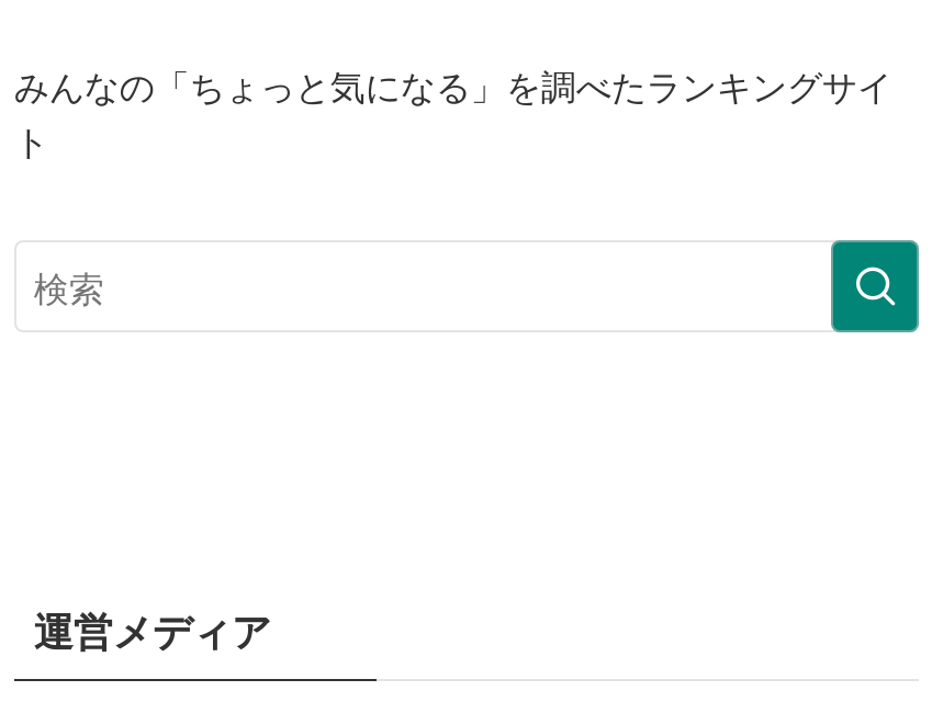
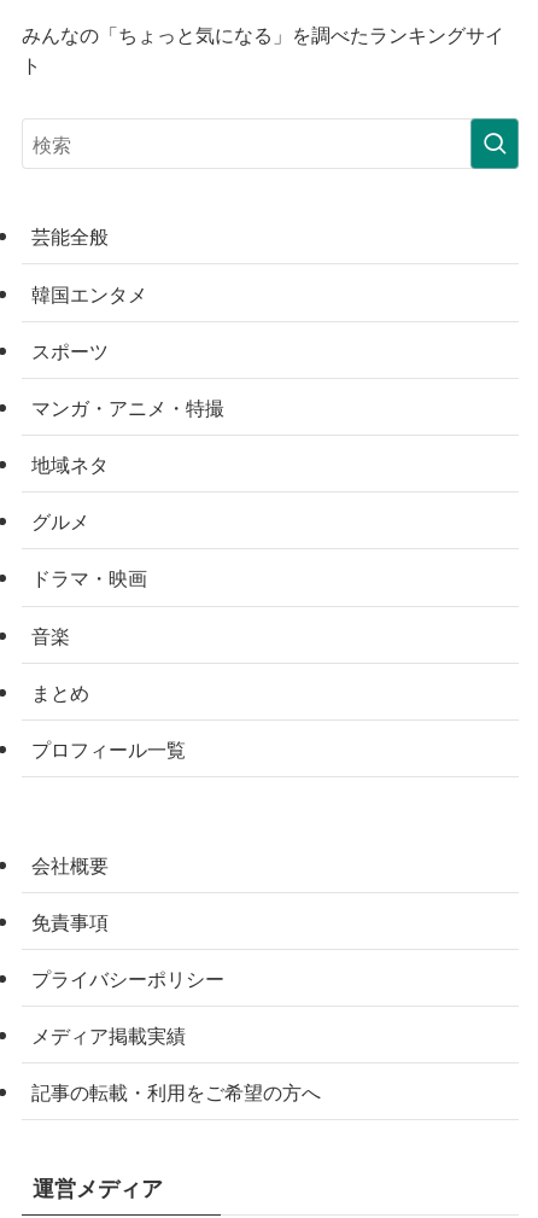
+ 芸能全般
+ 韓国エンタメ
+ スポーツ
+ マンガ・アニメ・特撮
+ 地域ネタ
+ グルメ
+ ドラマ・映画
+ 音楽
+ まとめ
+ プロフィール一覧

+ 会社概要
+ 免責事項
+ プライバシーポリシー
+ メディア掲載実績
+ 記事の転載・利用をご希望の方へ
